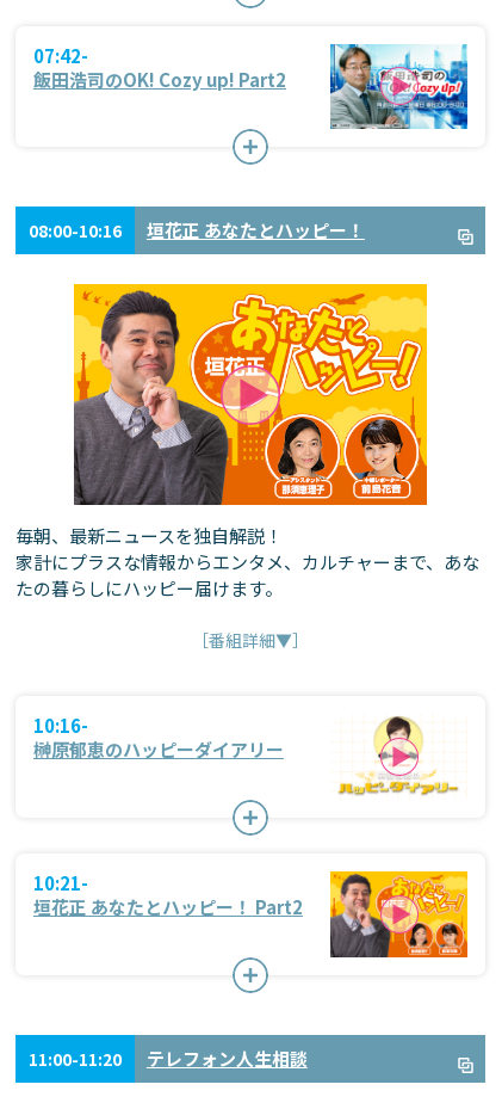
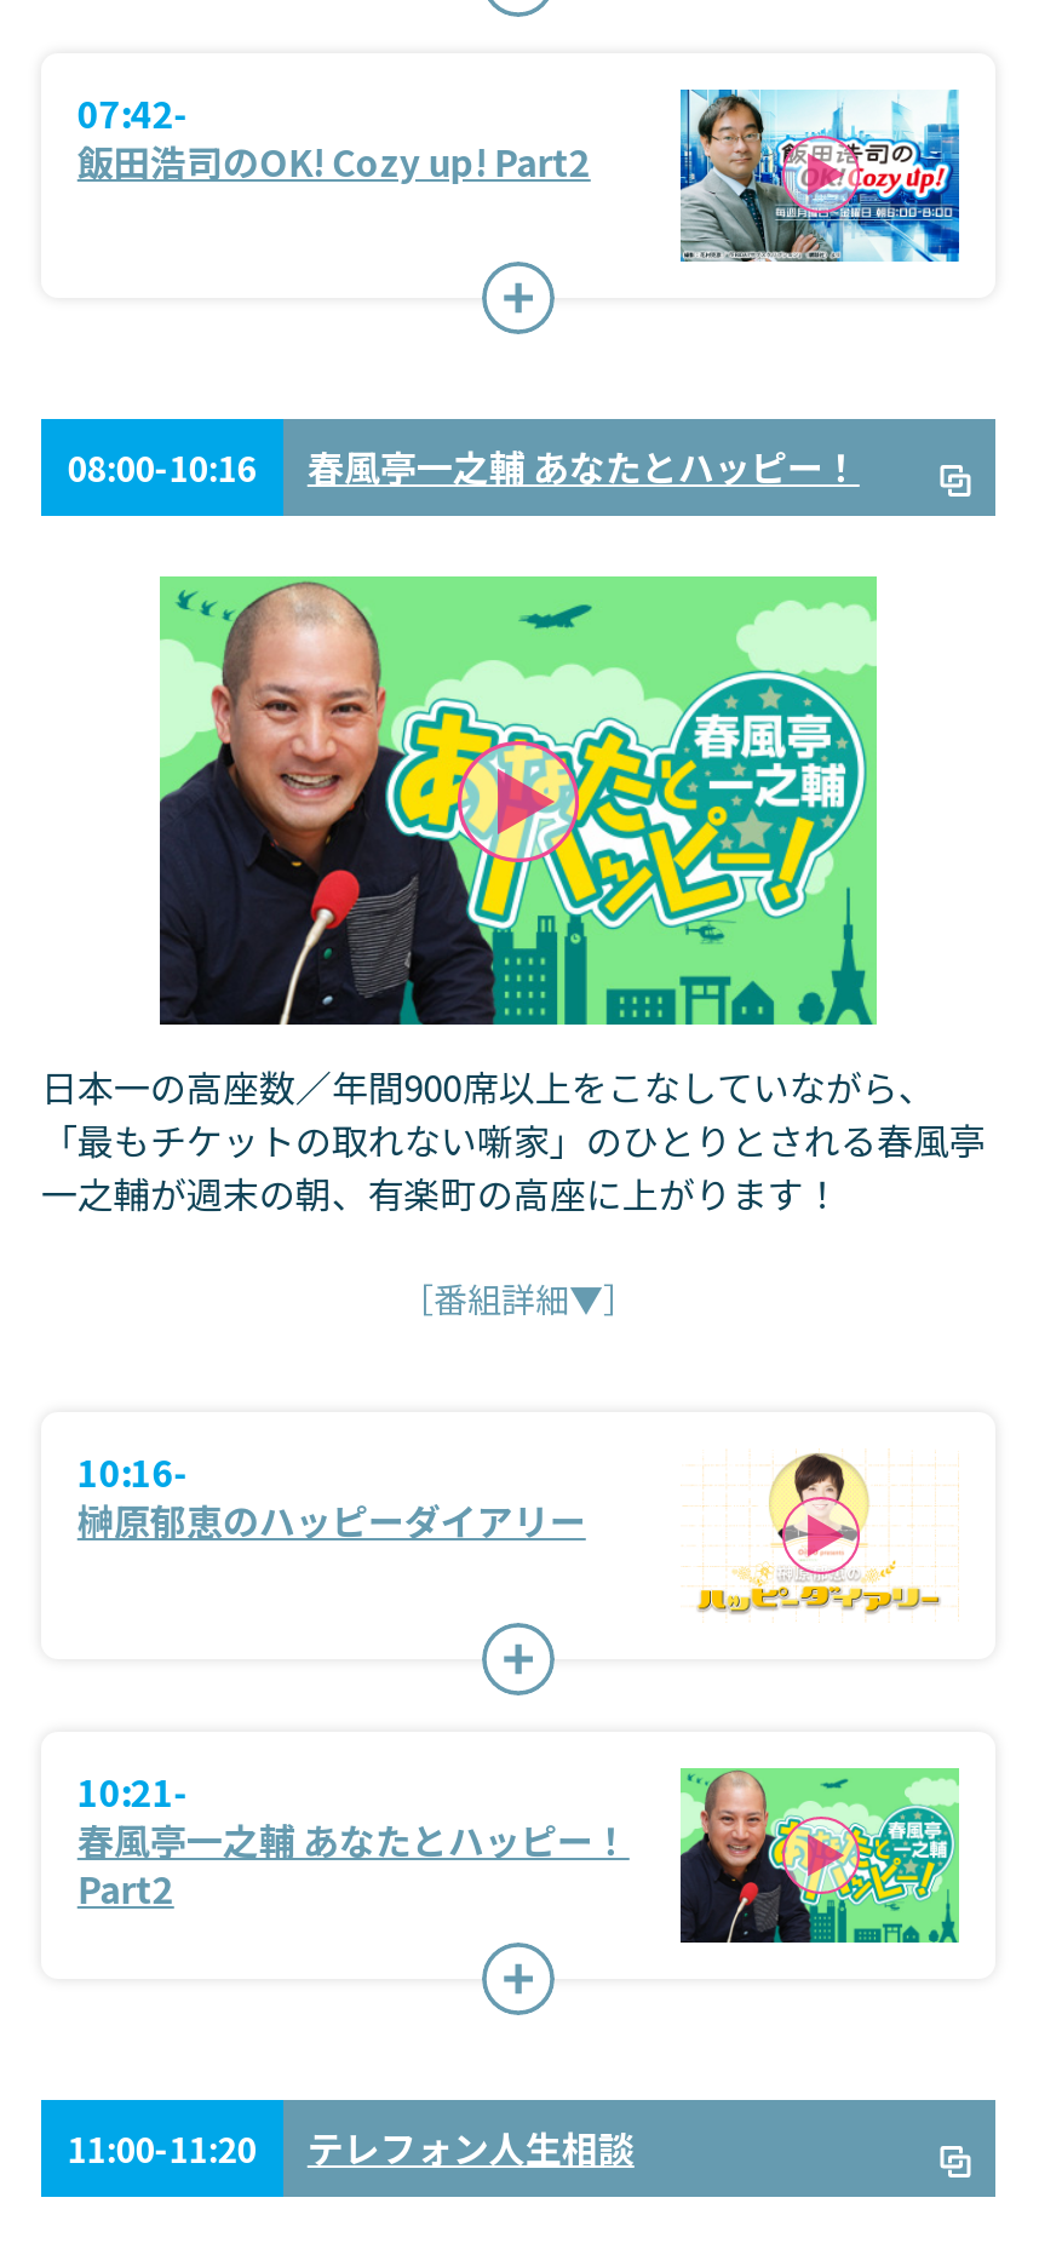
- 垣花正 あなたとハッピー！
+ 春風亭一之輔 あなたとハッピー！

- [image]
- 毎朝、最新ニュースを独自解説！
- 家計にプラスな情報からエンタメ、カルチャーまで、あな
- たの暮らしにハッピー届けます。
+ [image]
+ 日本一の高座数／年間900席以上をこなしていながら、
+ 「最もチケットの取れない噺家」のひとりとされる春風亭
+ 一之輔が週末の朝、有楽町の高座に上がります！

- [image]
- 垣花正 あなたとハッピー！ Part2
+ [image]
+ 春風亭一之輔 あなたとハッピー！
+ Part2
